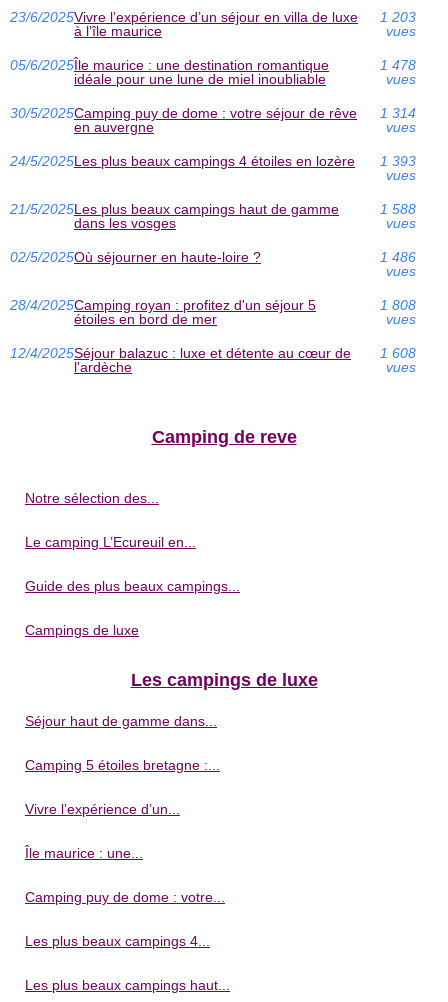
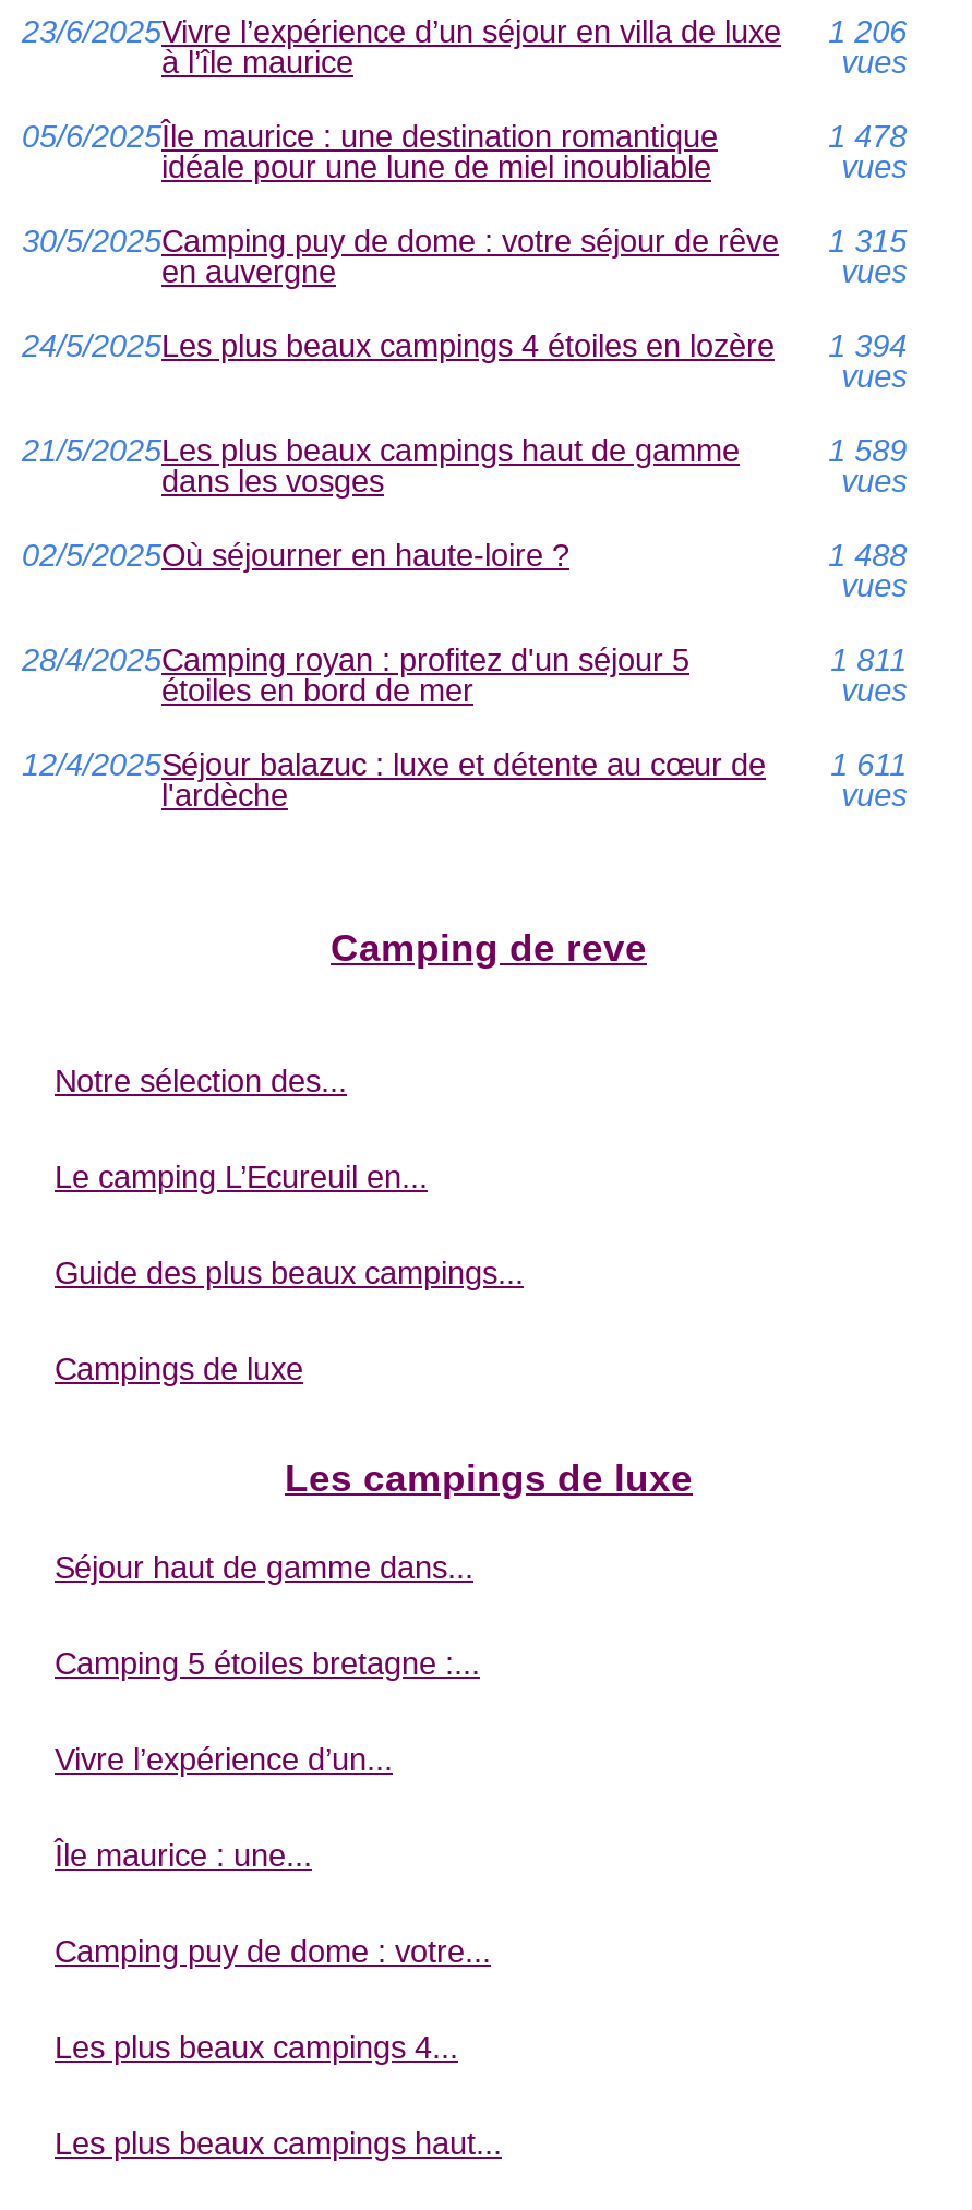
- 23/6/2025Vivre l’expérience d’un séjour en villa de luxe 1 203
+ 23/6/2025Vivre l’expérience d’un séjour en villa de luxe 1 206

- 30/5/2025Camping puy de dome : votre séjour de rêve 1 314
+ 30/5/2025Camping puy de dome : votre séjour de rêve 1 315

- 24/5/2025 Les plus beaux campings 4 étoiles en lozère 1 393
+ 24/5/2025 Les plus beaux campings 4 étoiles en lozère 1 394

- 1 588
+ 1 589

- 1 486
+ 1 488

- 1 808
+ 1 811

- 12/4/2025Séjour balazuc : luxe et détente au cœur de 1 608
+ 12/4/2025Séjour balazuc : luxe et détente au cœur de 1 611
